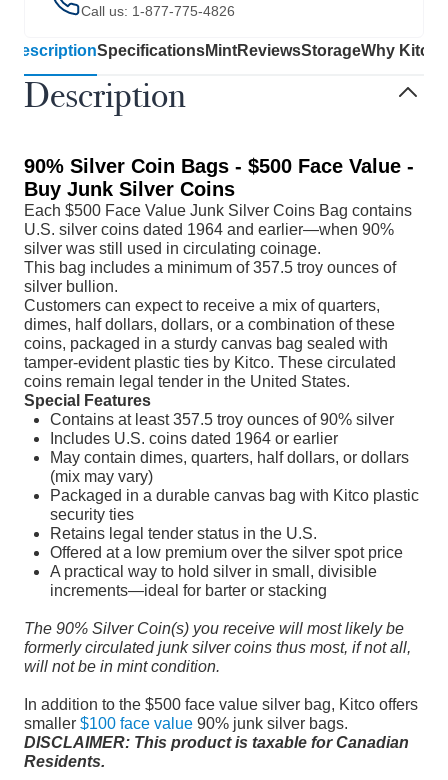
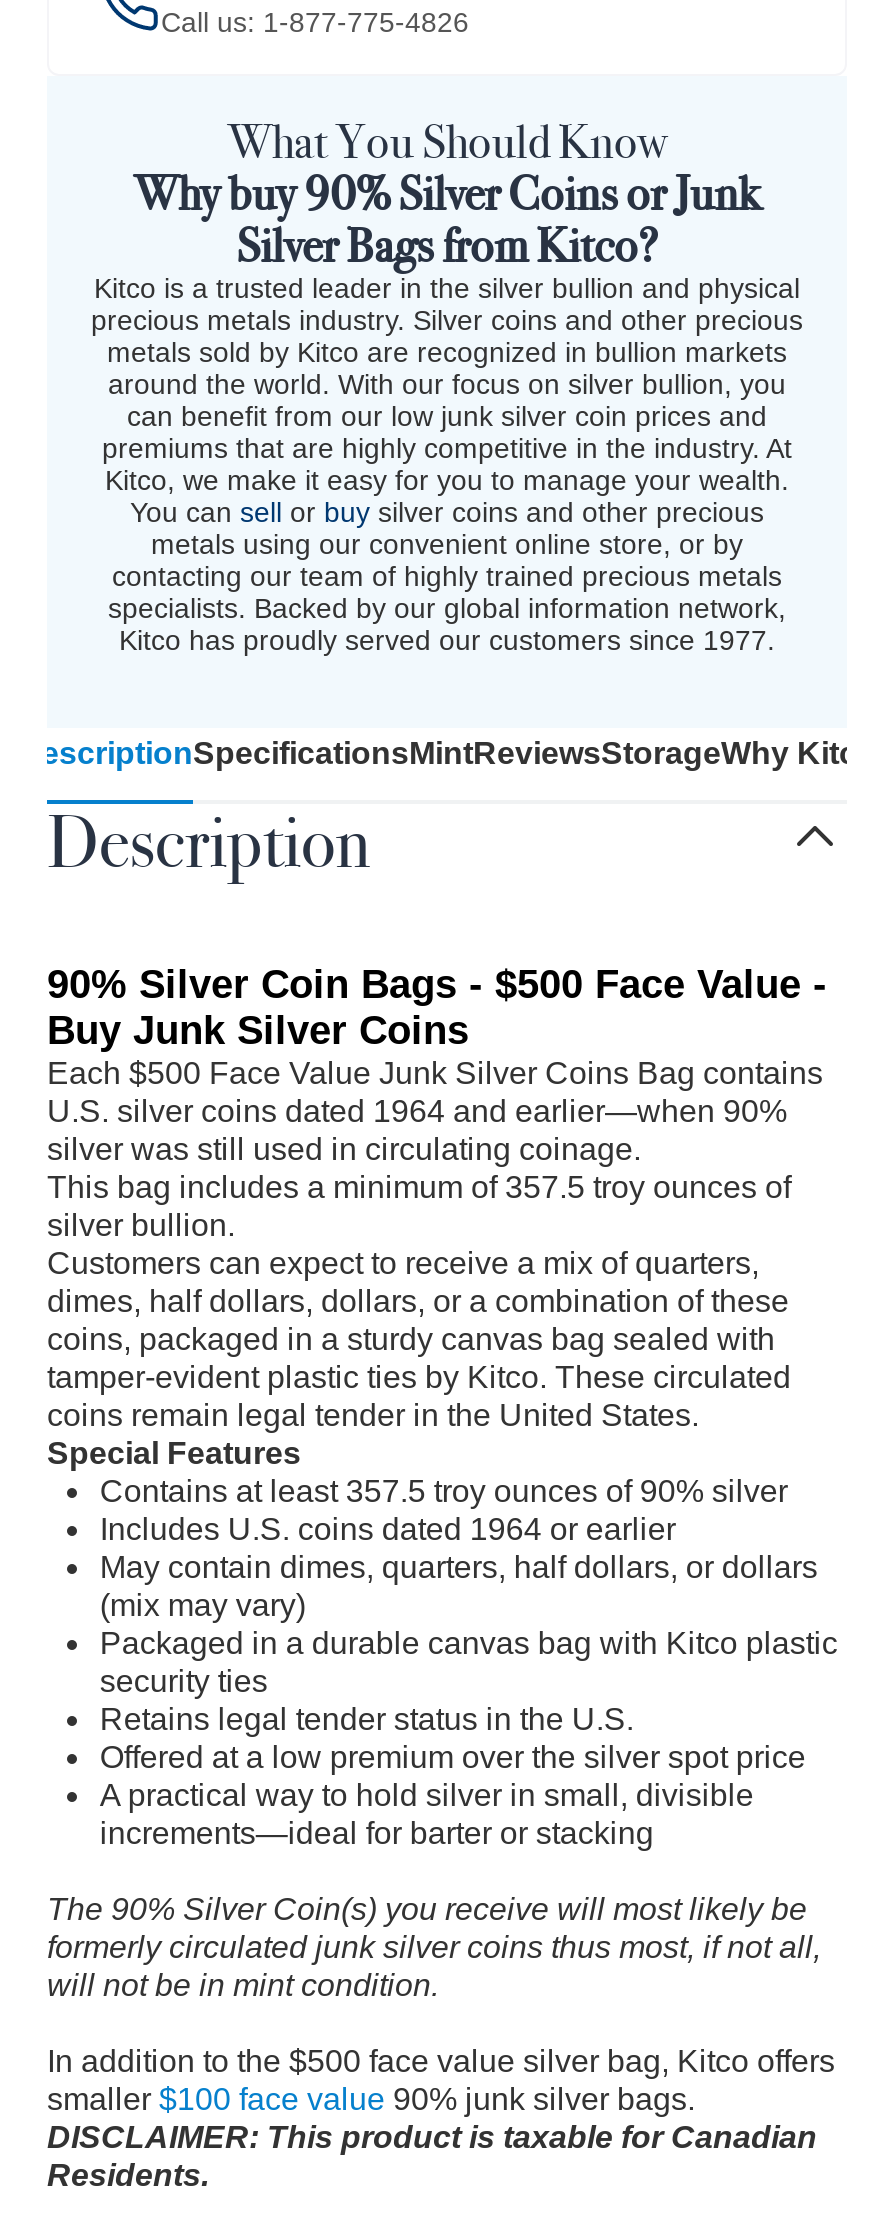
+ What You Should Know
+ Why buy 90% Silver Coins or Junk
+ Silver Bags from Kitco?
+ Kitco is a trusted leader in the silver bullion and physical
+ precious metals industry. Silver coins and other precious
+ metals sold by Kitco are recognized in bullion markets
+ around the world. With our focus on silver bullion, you
+ can benefit from our low junk silver coin prices and
+ premiums that are highly competitive in the industry. At
+ Kitco, we make it easy for you to manage your wealth.
+ You can sell or buysilver coins and other precious
+ metals using our convenient online store, or by
+ contacting our team of highly trained precious metals
+ specialists. Backed by our global information network,
+ Kitco has proudly served our customers since 1977.
